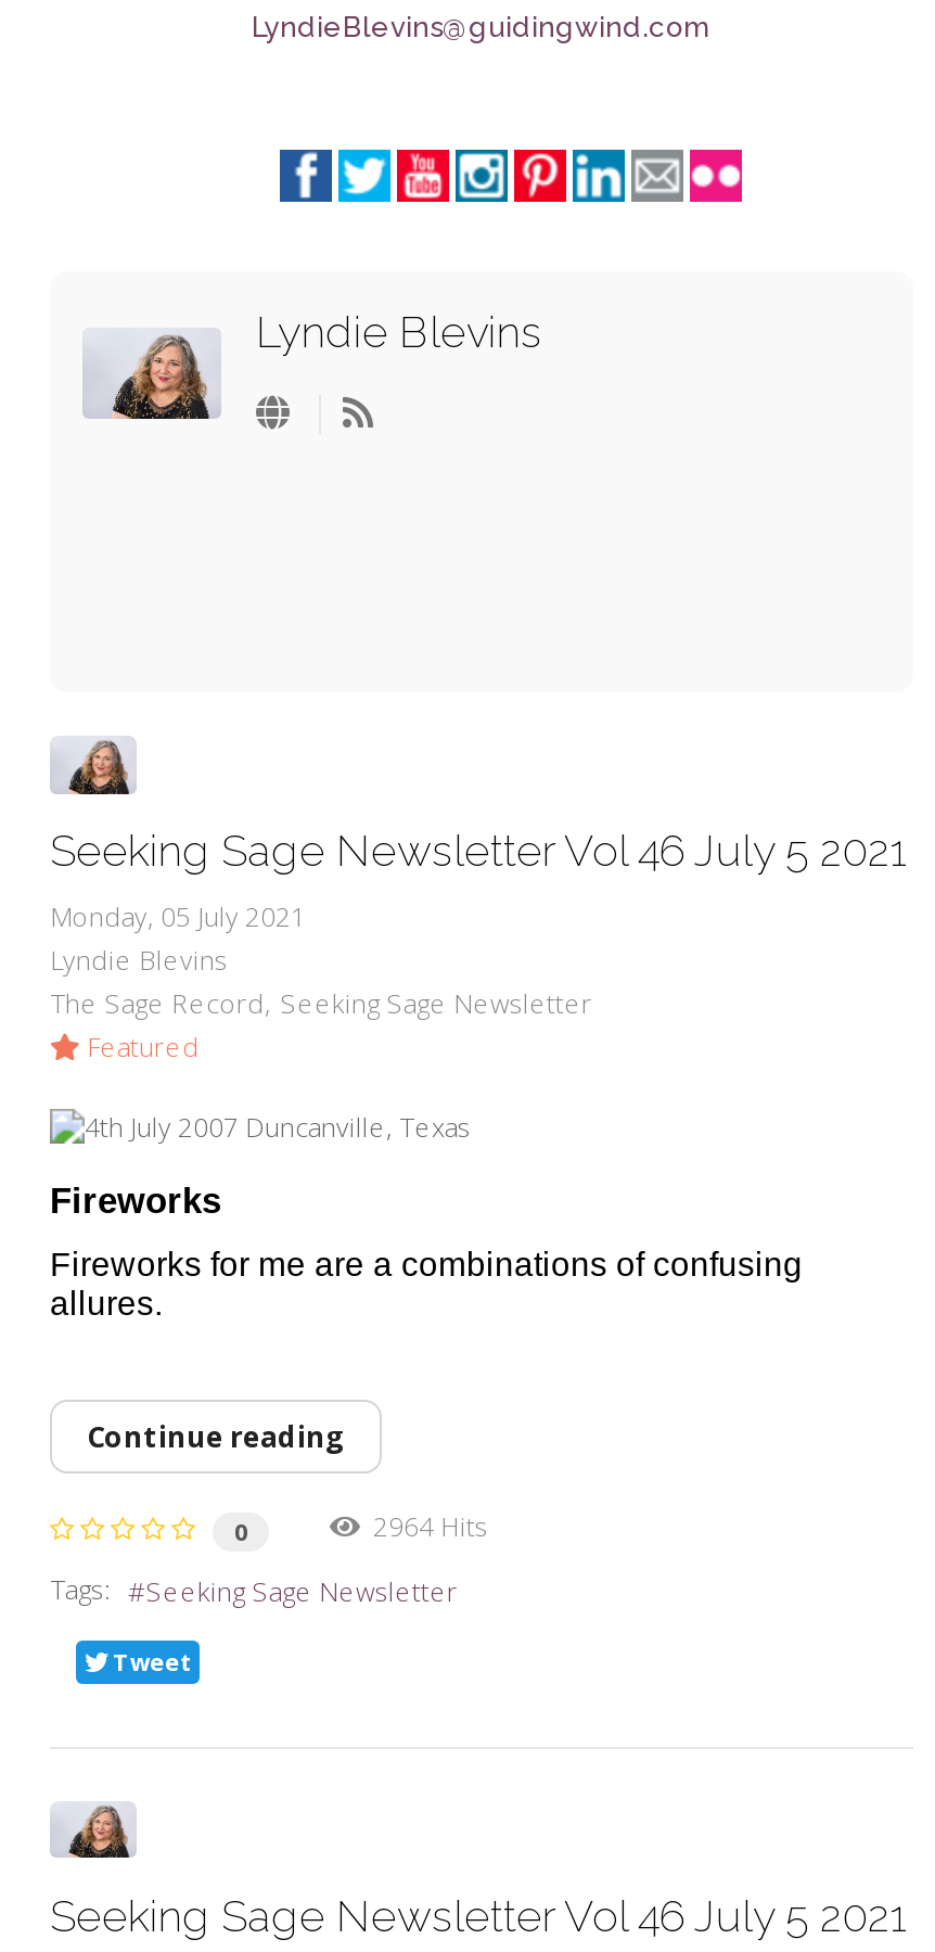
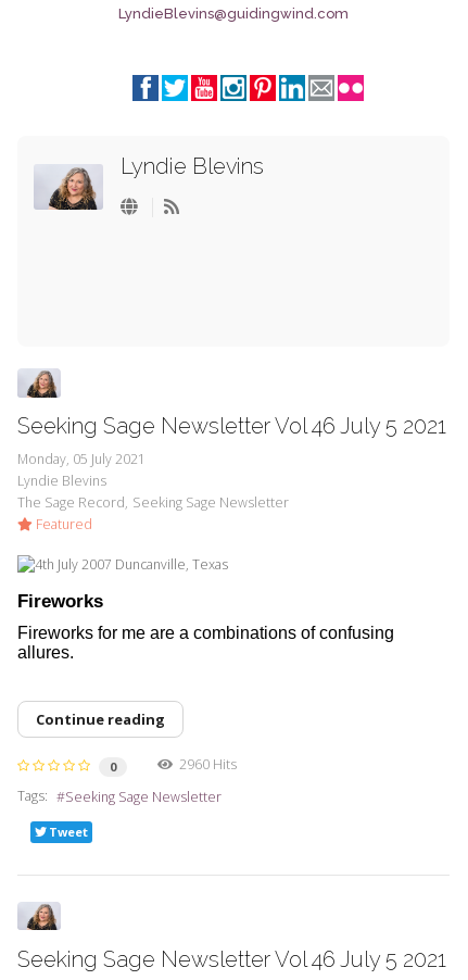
- 2964 Hits
+ 2960 Hits
